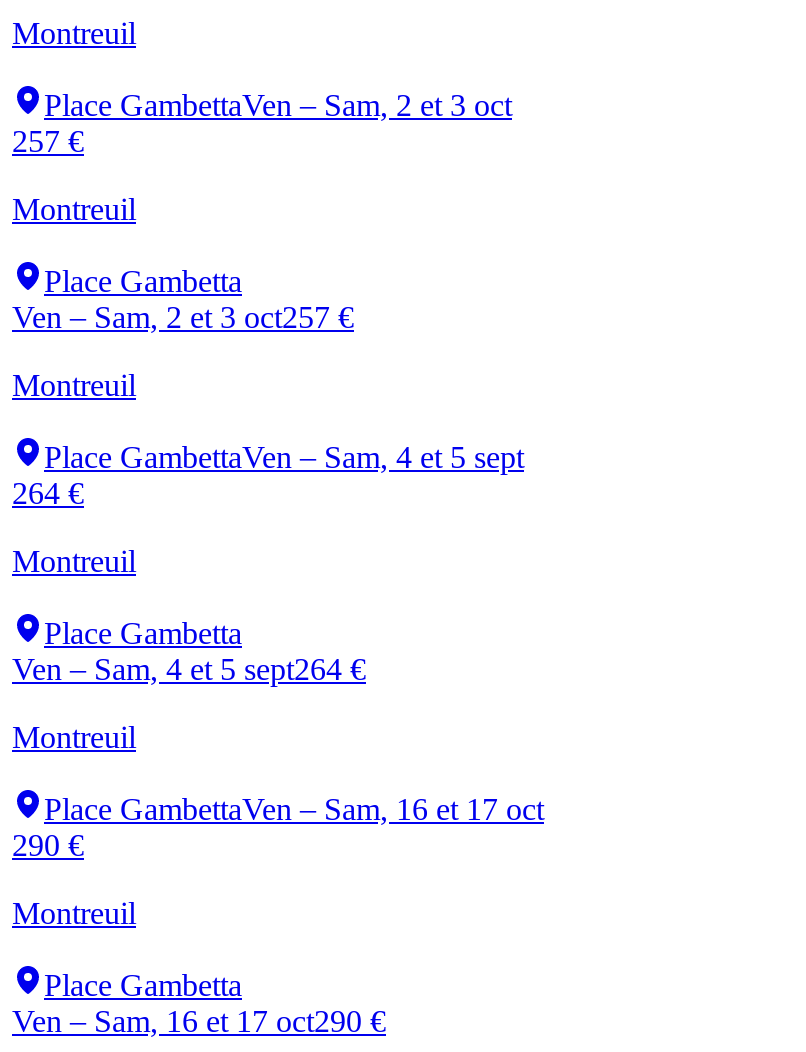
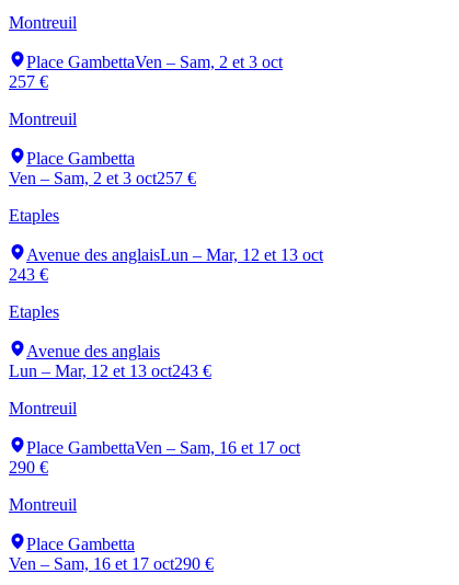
- Montreuil
+ Etaples

- Place GambettaVen – Sam, 4 et 5 sept
- 264 €
+ Avenue des anglaisLun – Mar, 12 et 13 oct
+ 243 €

- Montreuil
+ Etaples

- Place Gambetta
- Ven – Sam, 4 et 5 sept264 €
+ Avenue des anglais
+ Lun – Mar, 12 et 13 oct243 €
